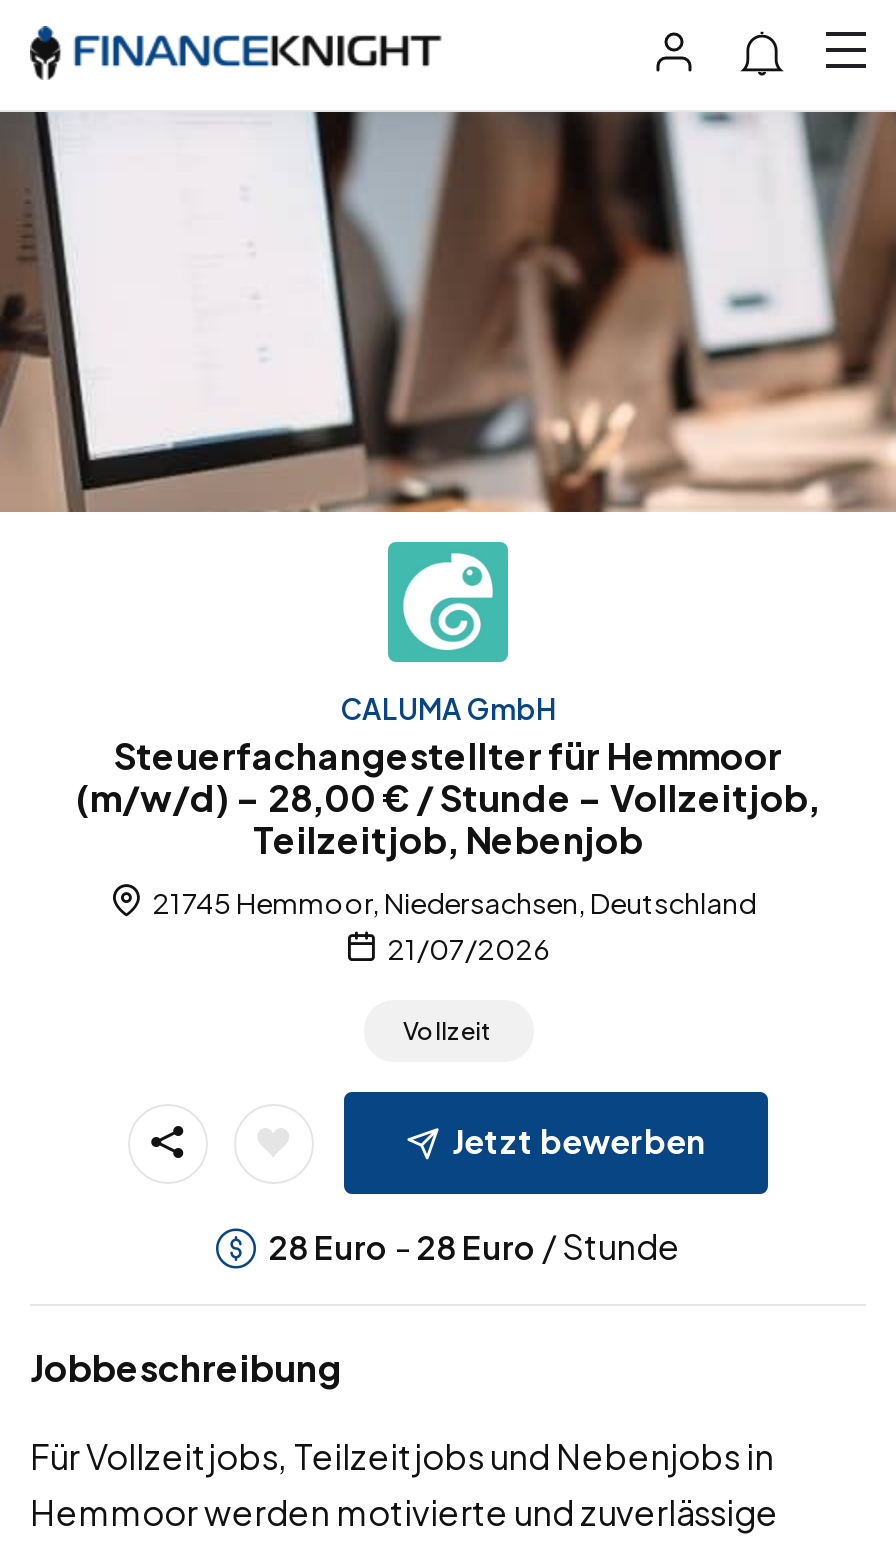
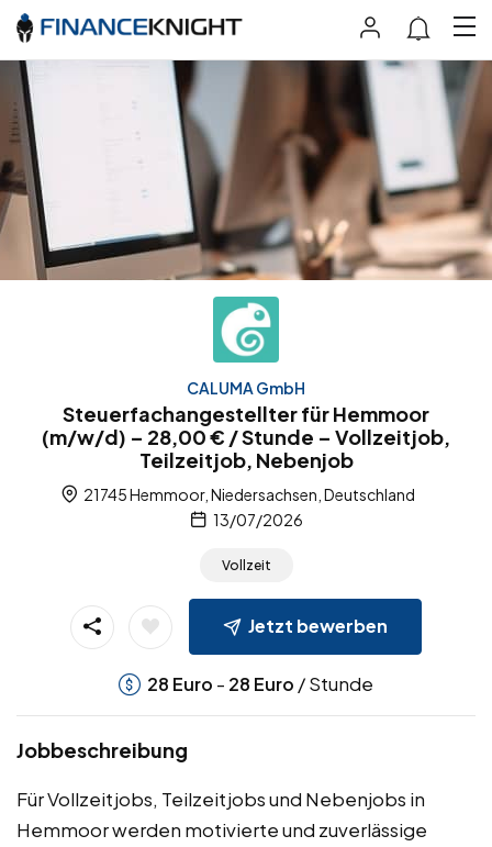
- 21/07/2026
+ 13/07/2026
